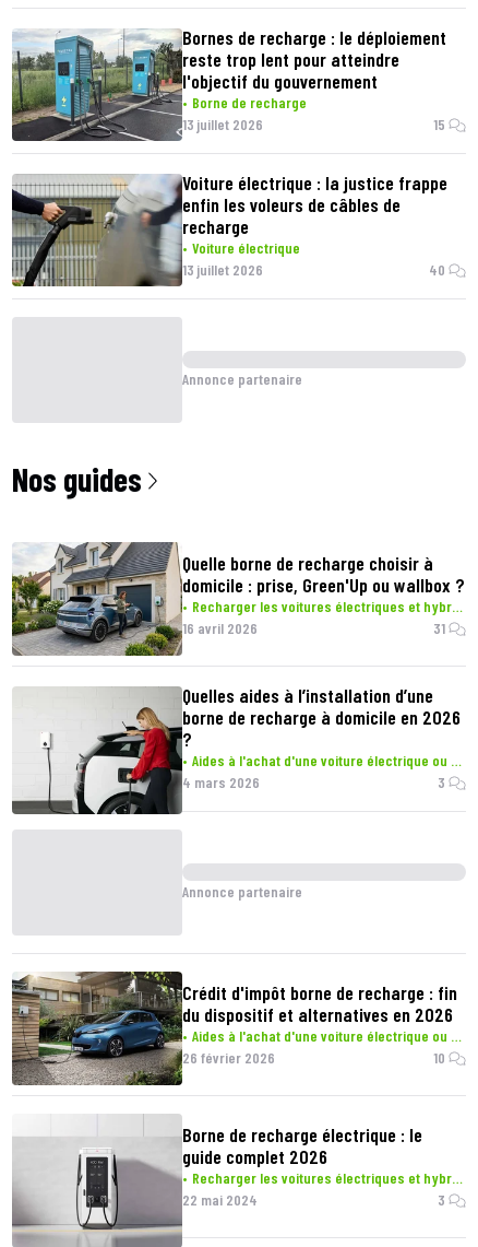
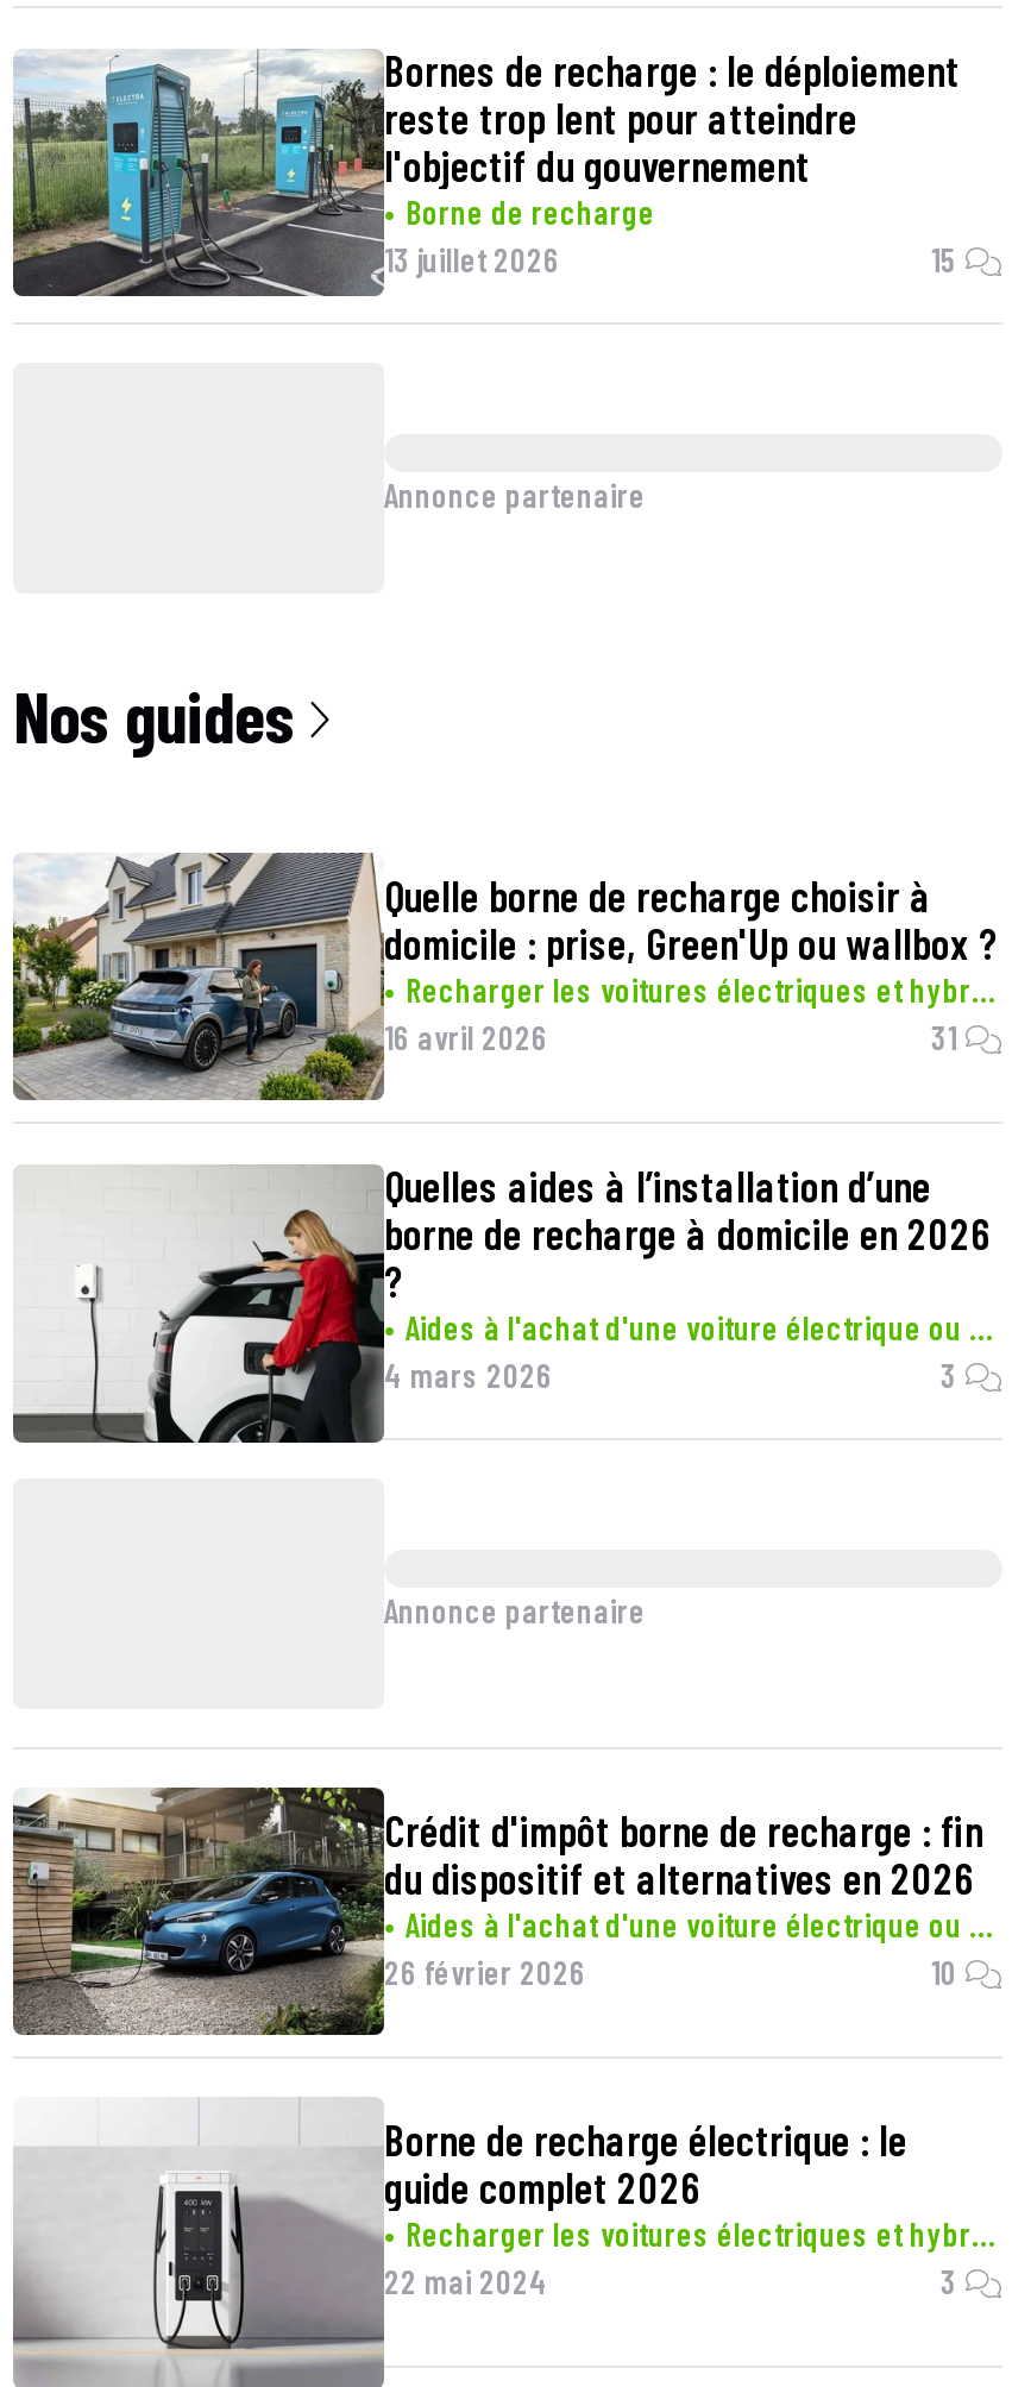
- [image]
- Voiture électrique : la justice frappe
- enfin les voleurs de câbles de
- recharge
- Voiture électrique
- 13 juillet 2026
- 40
